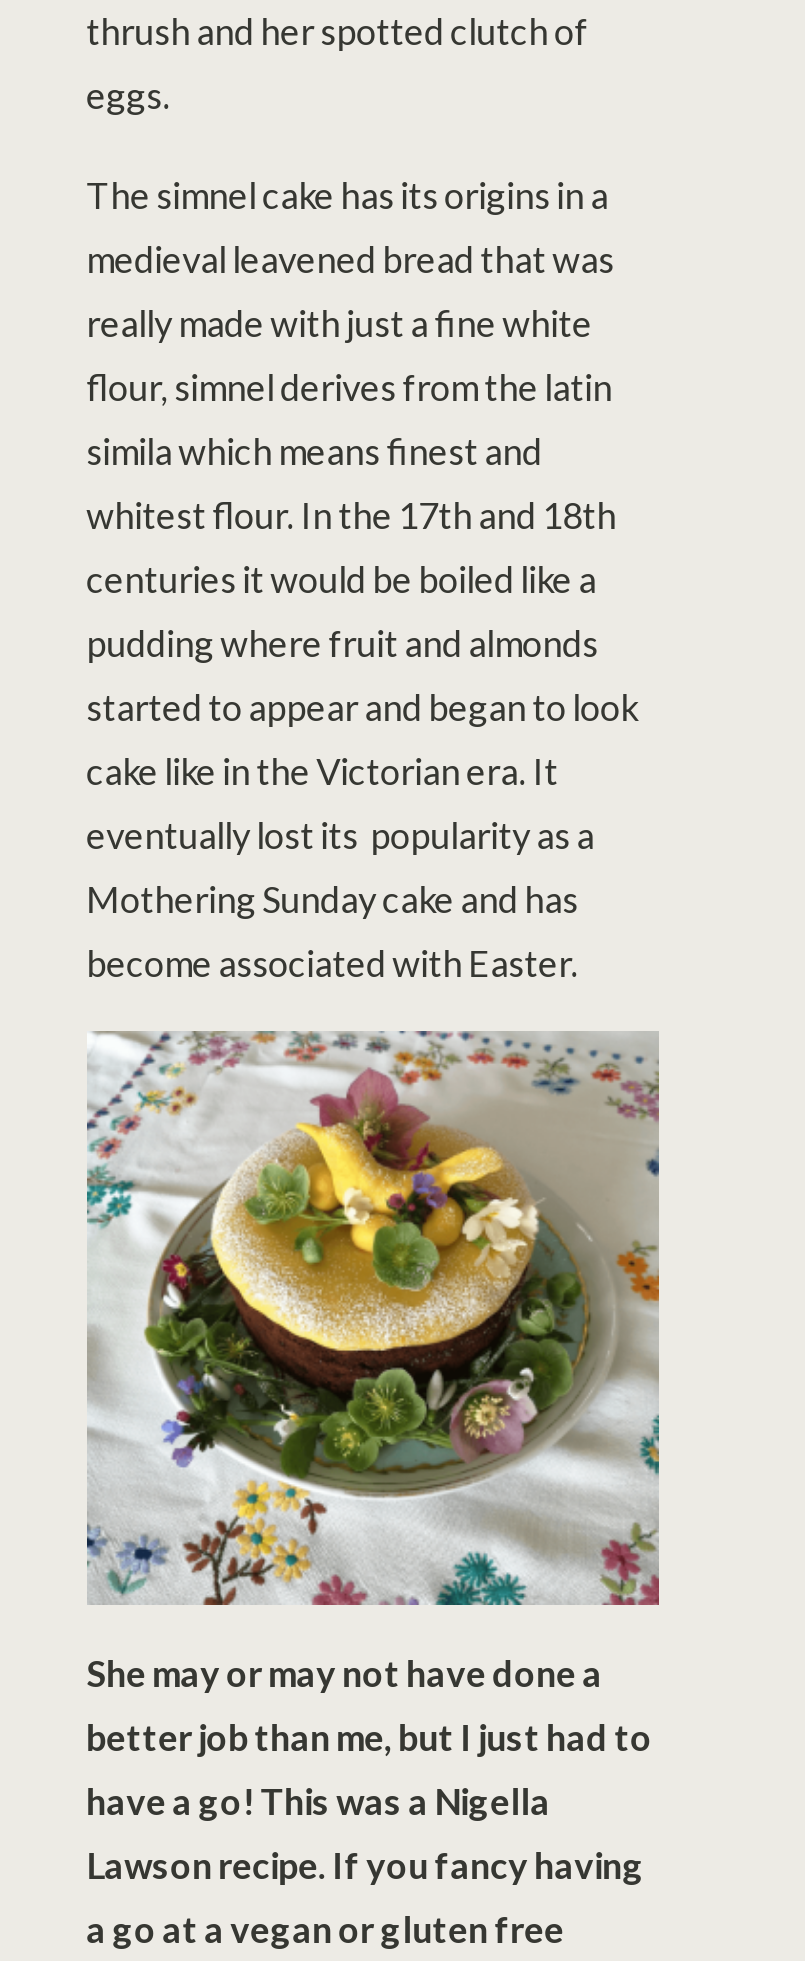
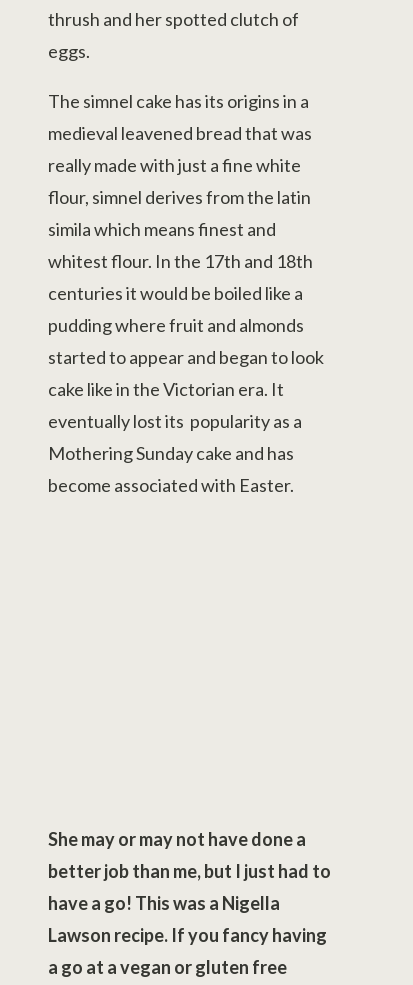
- [image]
